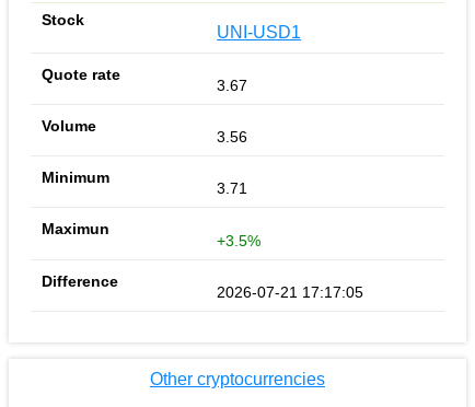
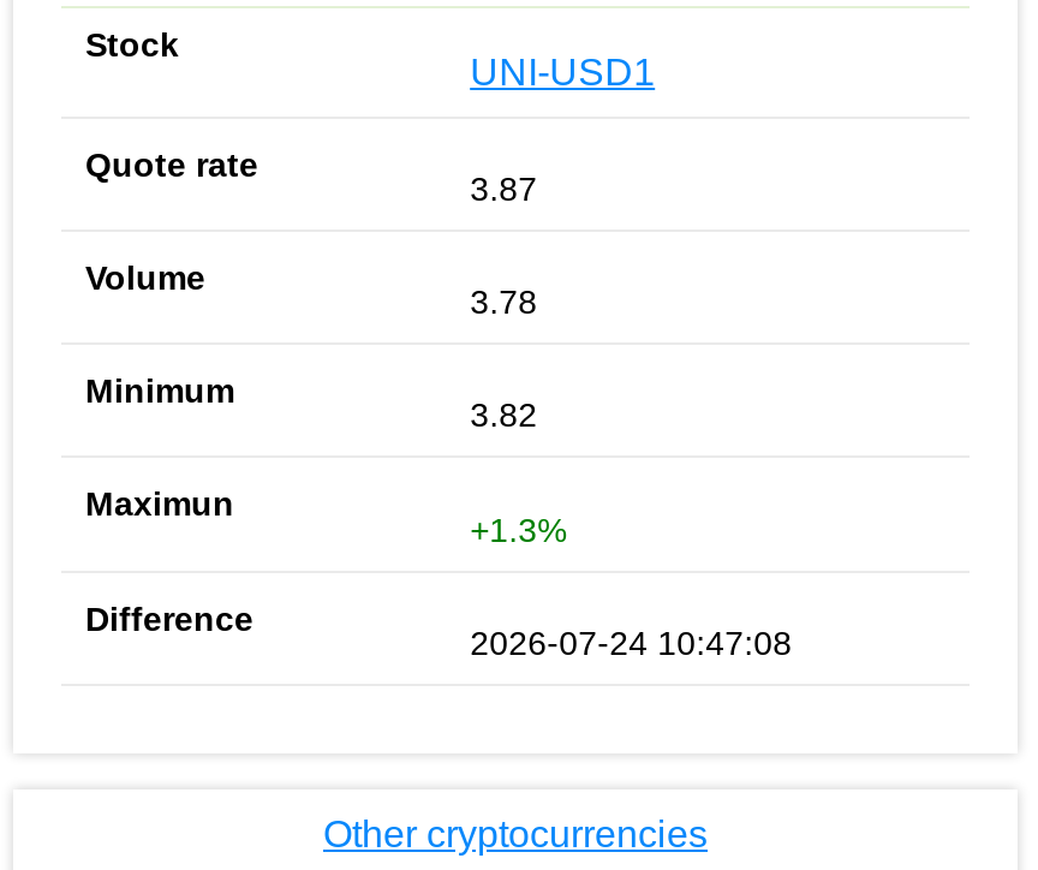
- 3.67
+ 3.87

- 3.56
+ 3.78

- 3.71
+ 3.82

- +3.5%
+ +1.3%

- 2026-07-21 17:17:05
+ 2026-07-24 10:47:08
